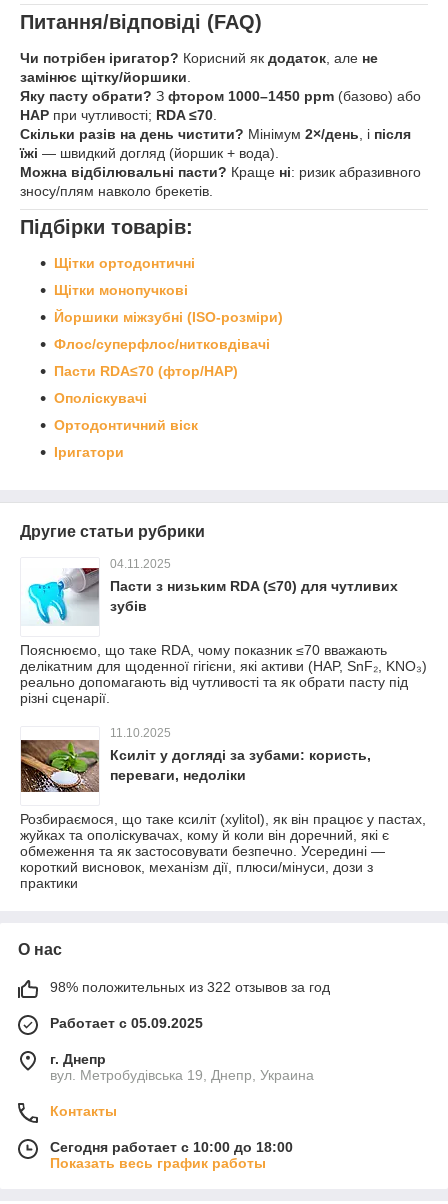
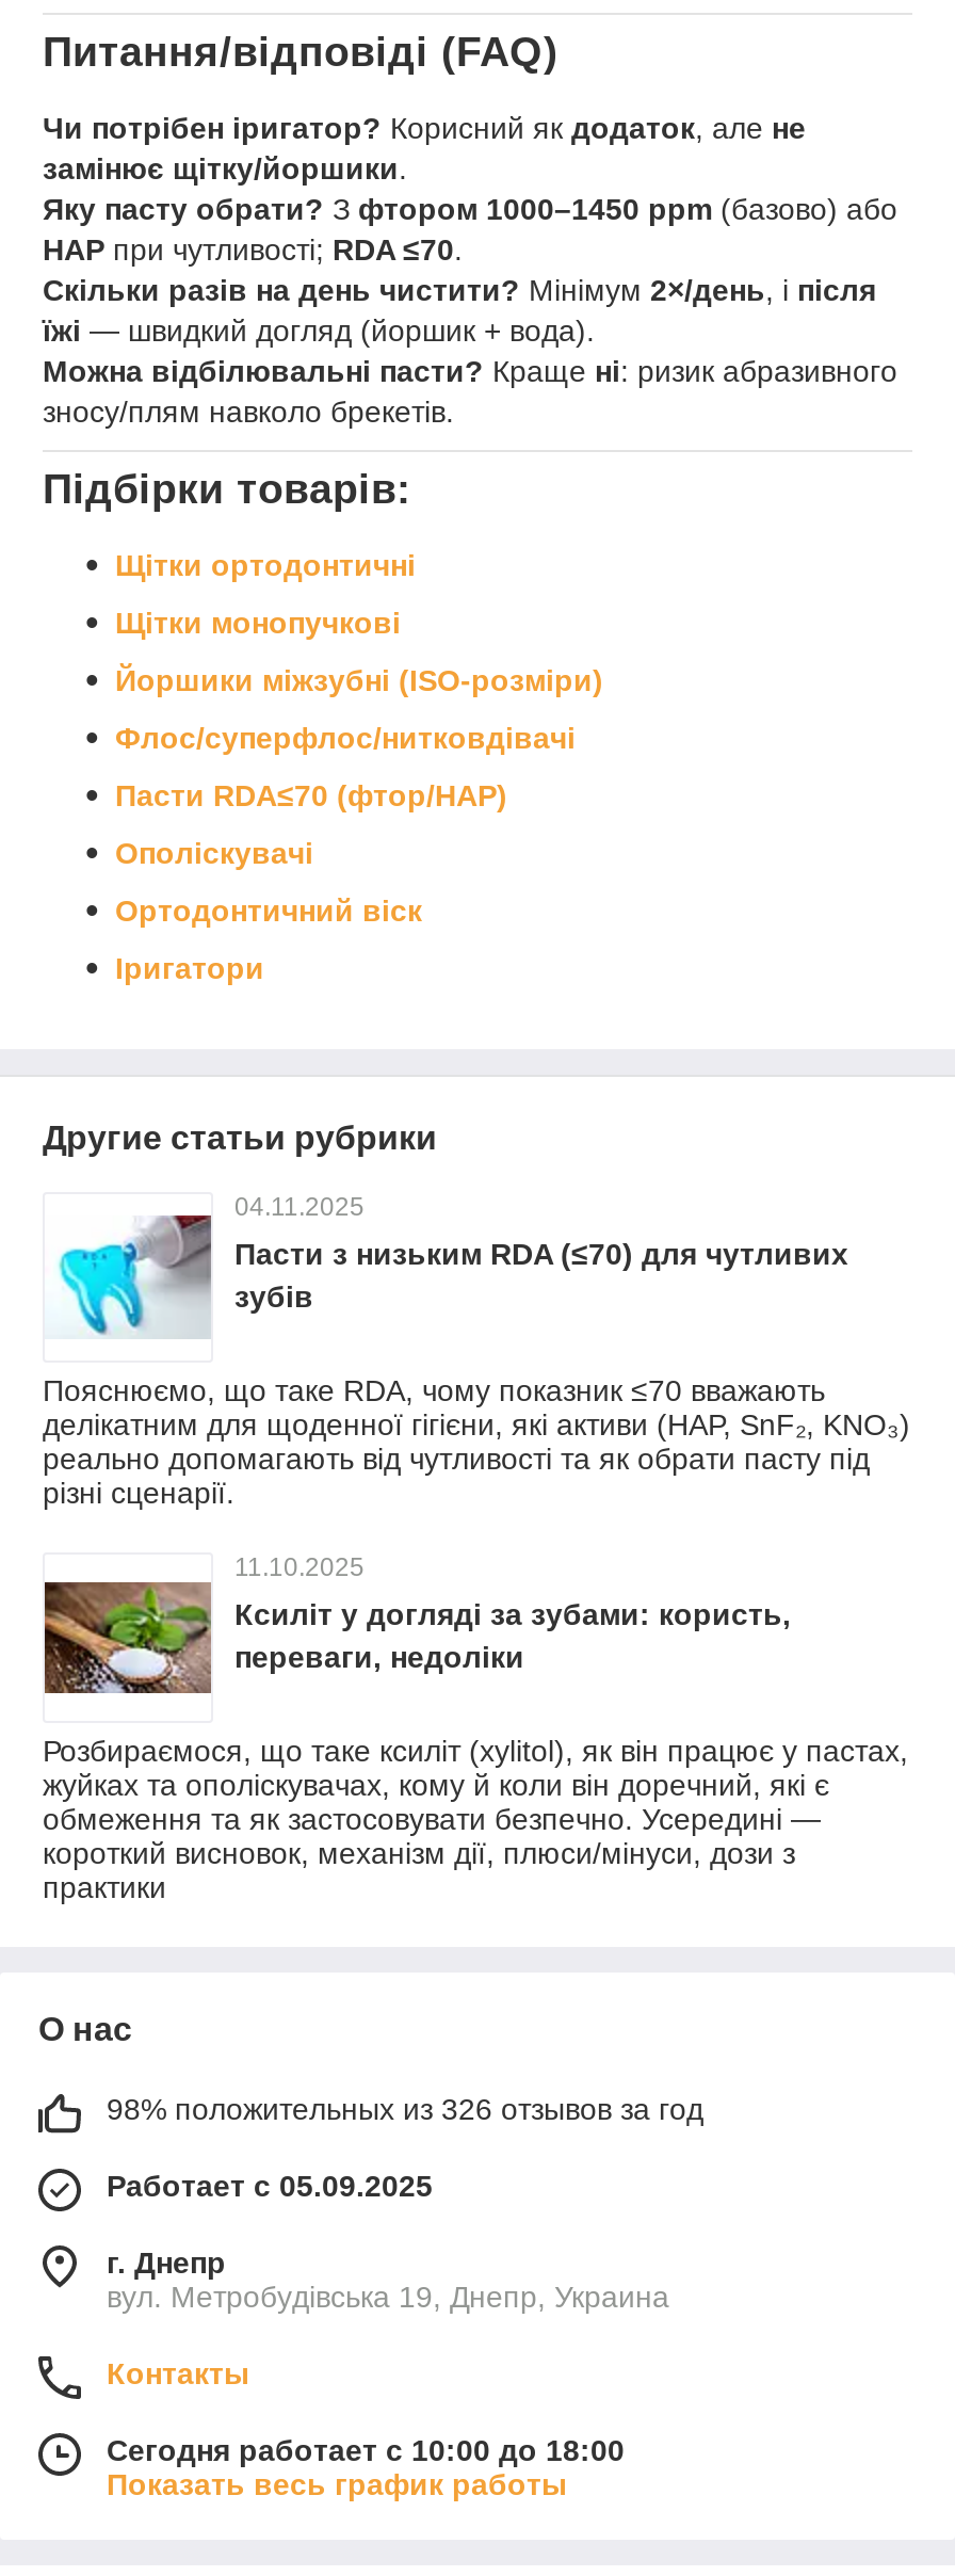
- 98% положительных из 322 отзывов за год
+ 98% положительных из 326 отзывов за год
